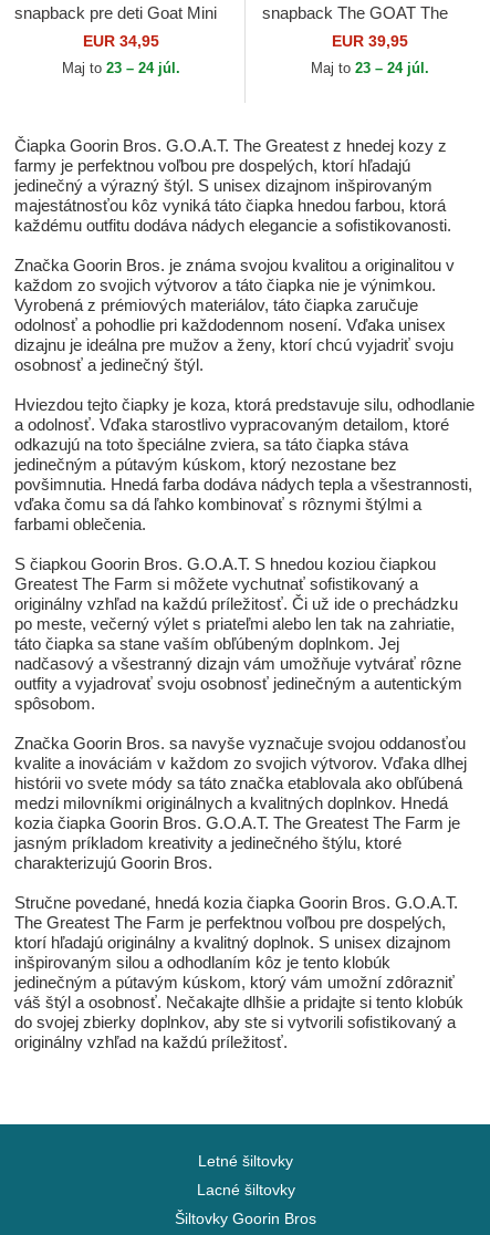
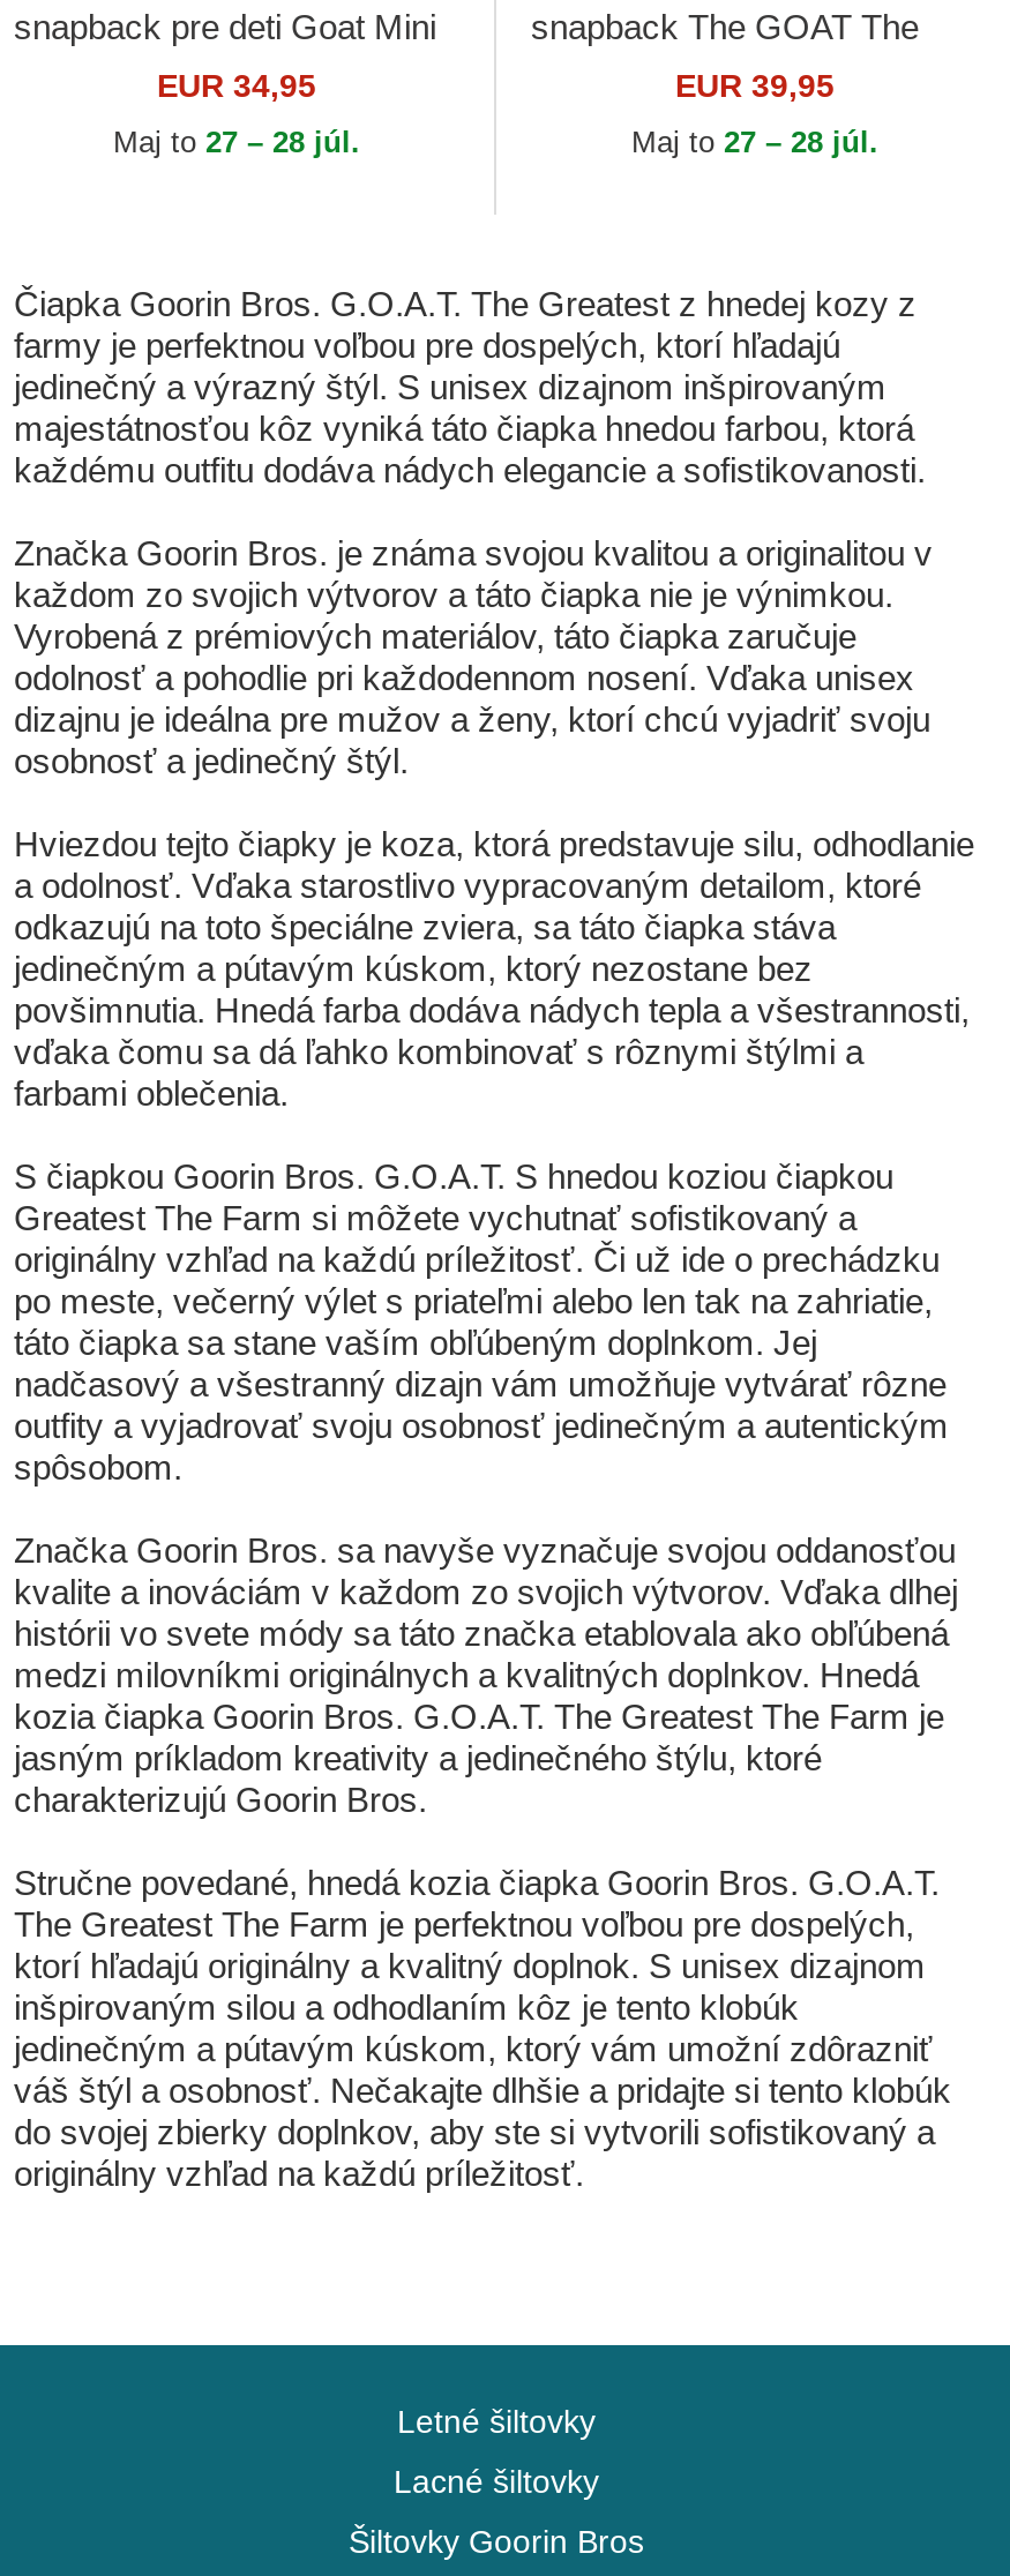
- Maj to 23 – 24 júl.
+ Maj to 27 – 28 júl.

- Maj to 23 – 24 júl.
+ Maj to 27 – 28 júl.
